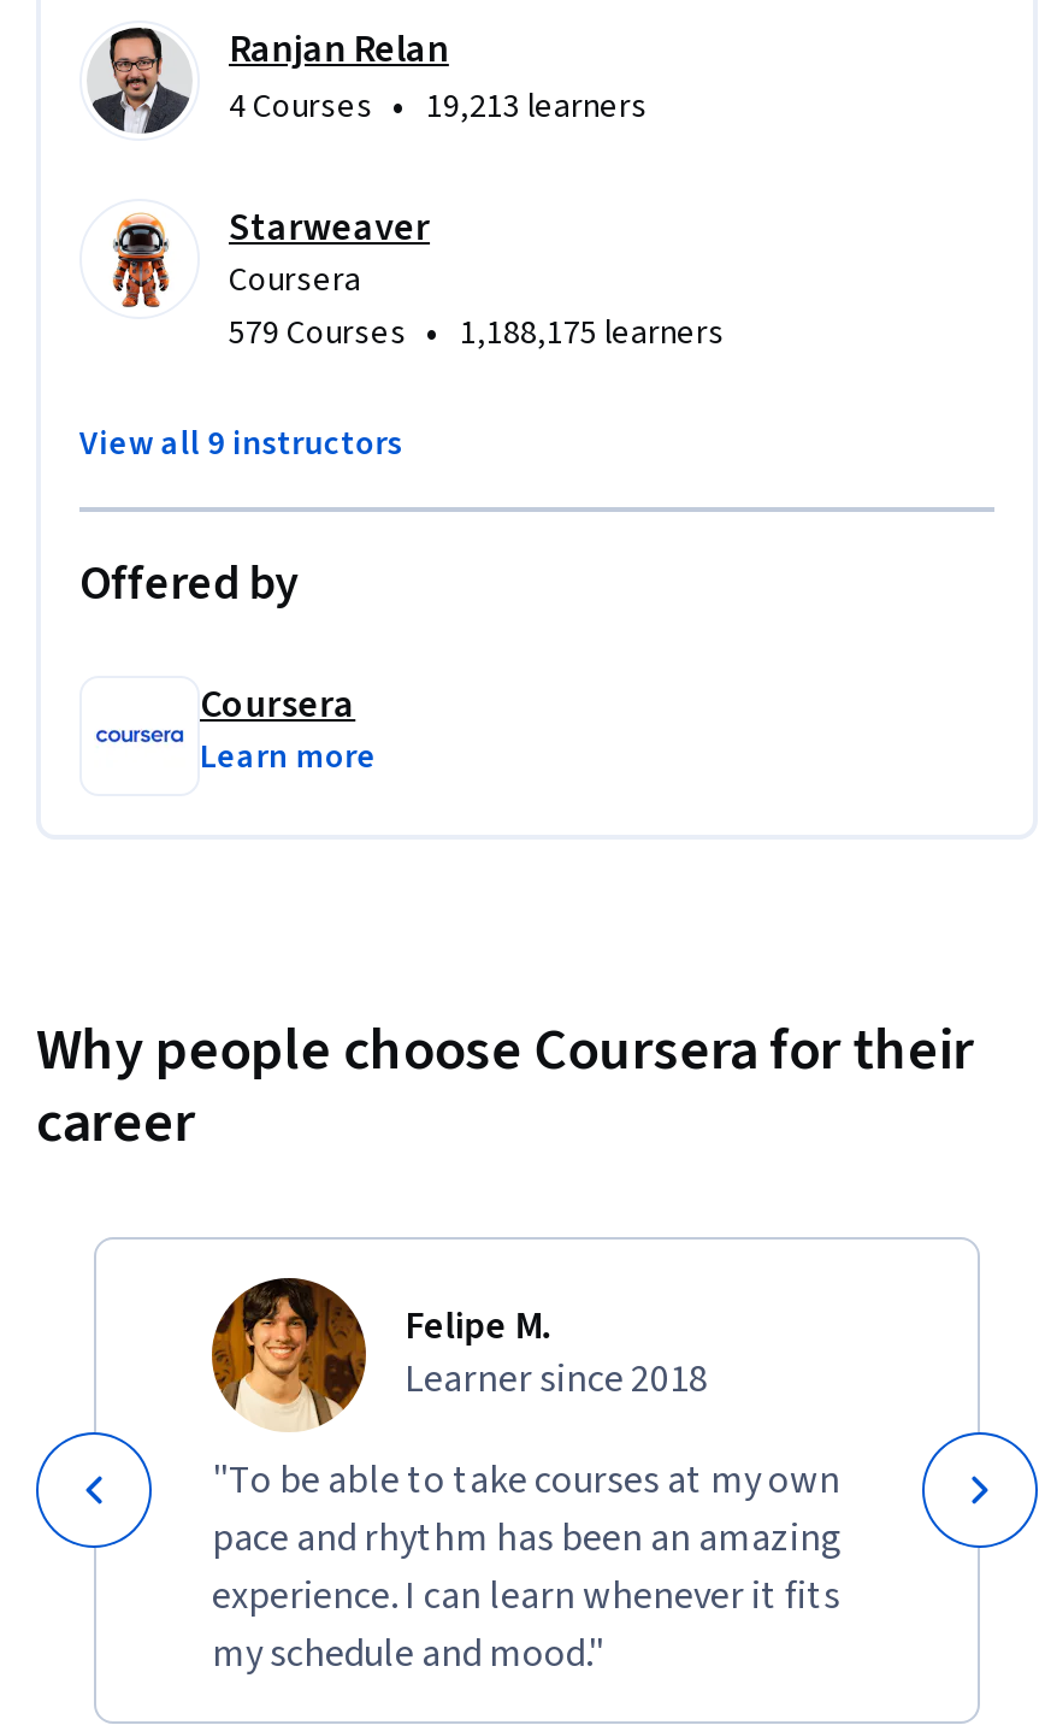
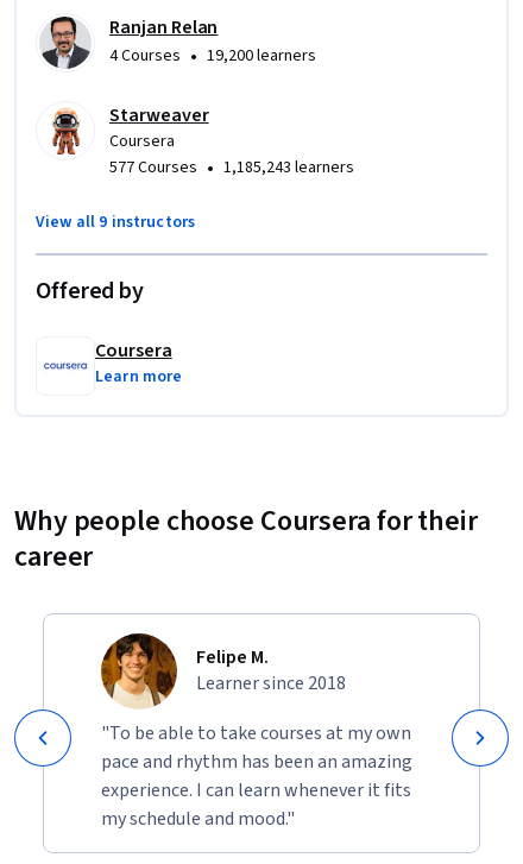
- 4 Courses • 19,213 learners
+ 4 Courses • 19,200 learners

- 579 Courses • 1,188,175 learners
+ 577 Courses • 1,185,243 learners
